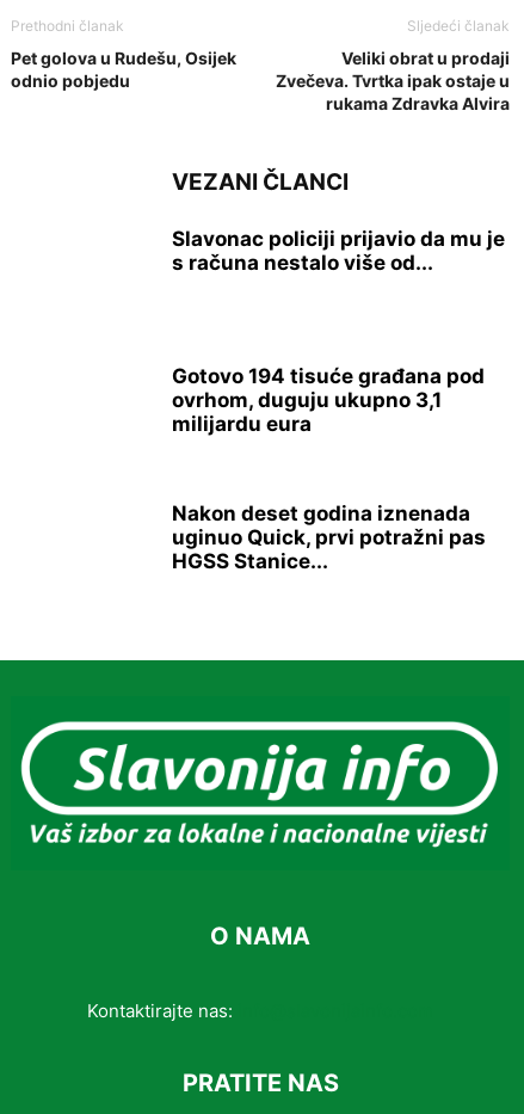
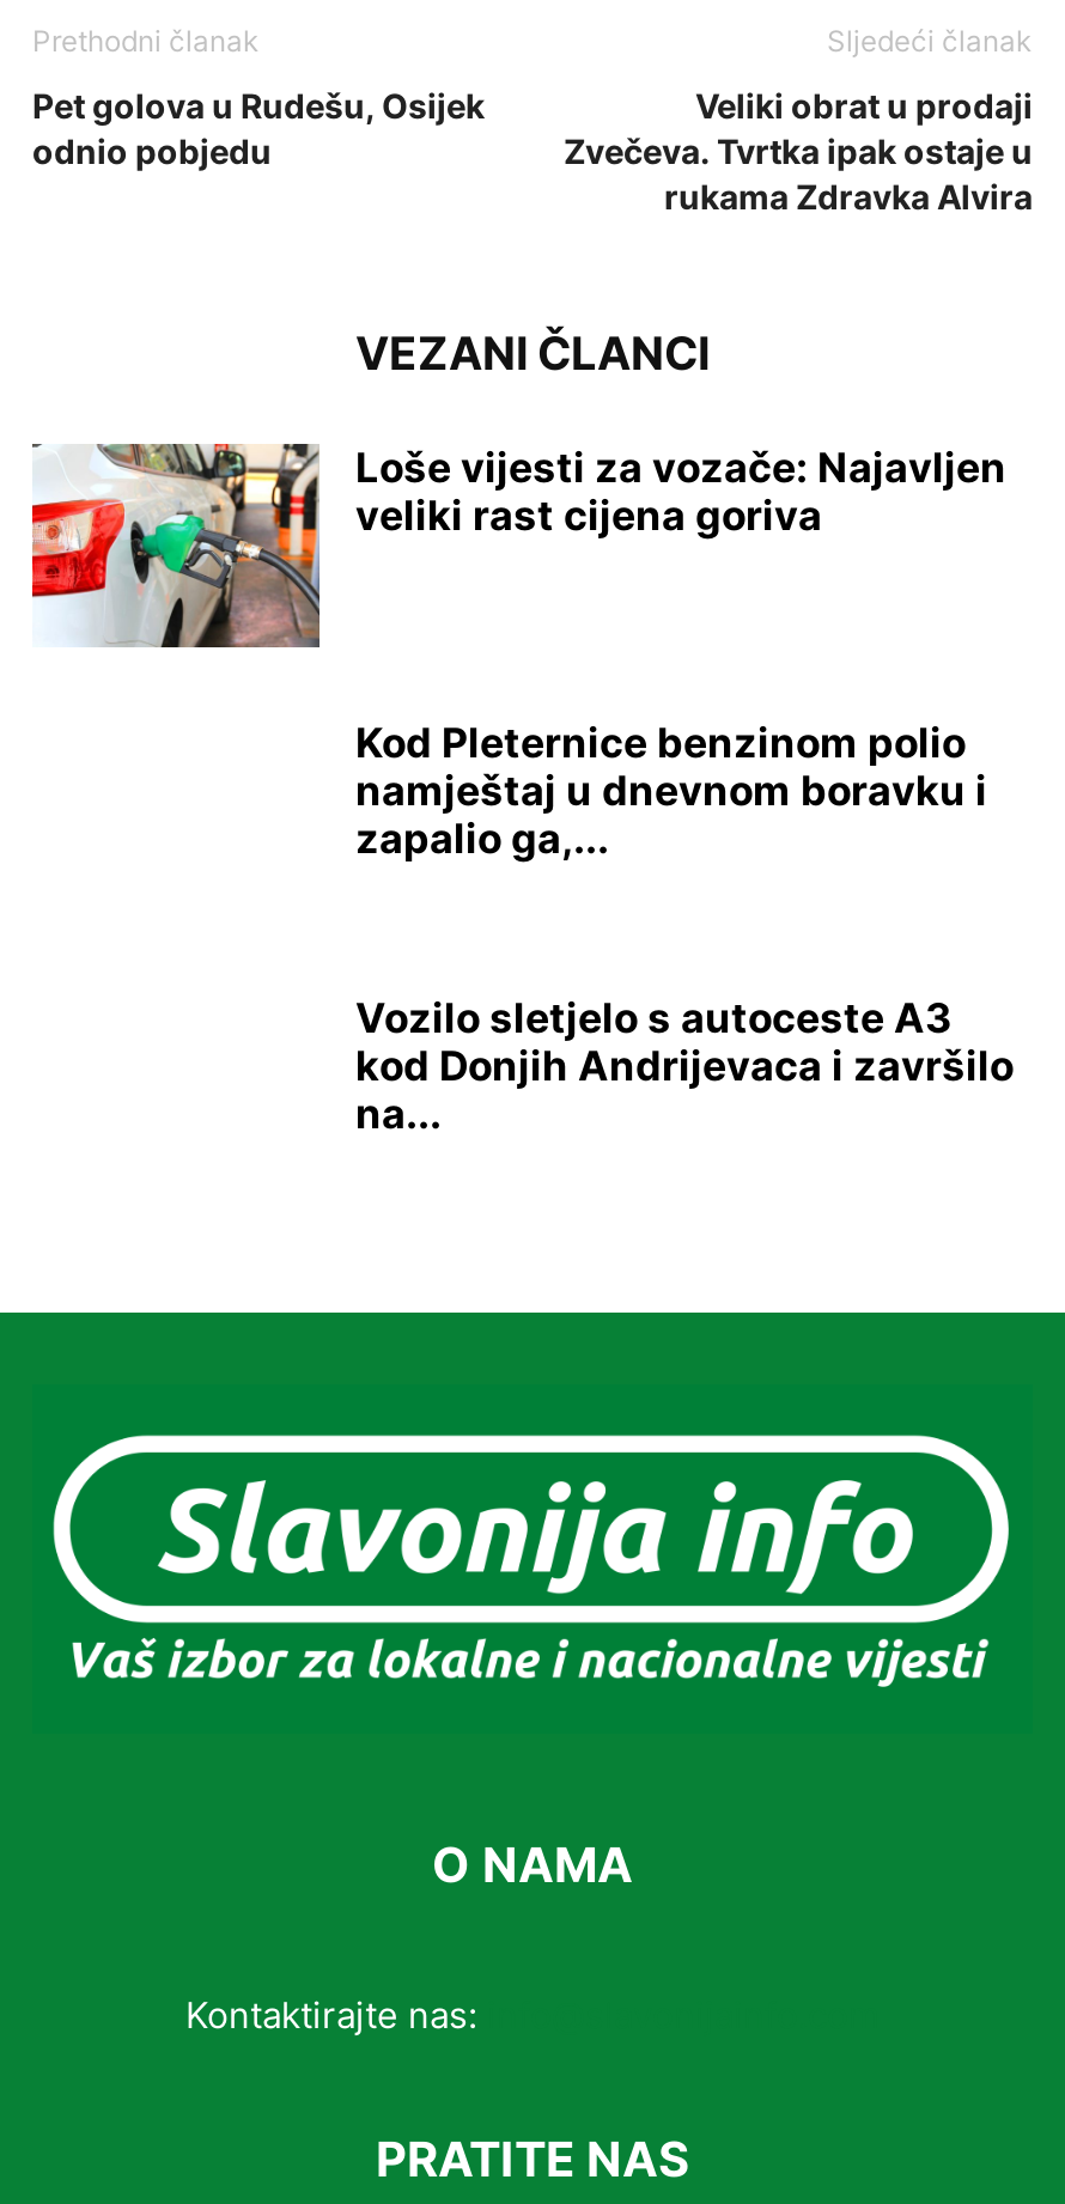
+ [image]

- Slavonac policiji prijavio da mu je
- s računa nestalo više od...
+ Loše vijesti za vozače: Najavljen
+ veliki rast cijena goriva

- Gotovo 194 tisuće građana pod
- ovrhom, duguju ukupno 3,1
- milijardu eura
+ Kod Pleternice benzinom polio
+ namještaj u dnevnom boravku i
+ zapalio ga,...

- Nakon deset godina iznenada
- uginuo Quick, prvi potražni pas
- HGSS Stanice...
+ Vozilo sletjelo s autoceste A3
+ kod Donjih Andrijevaca i završilo
+ na...
